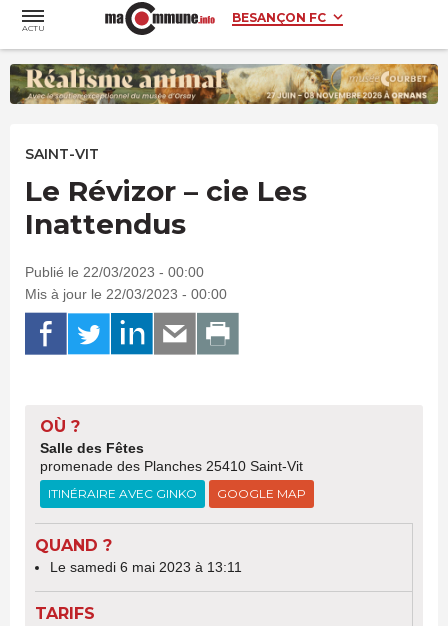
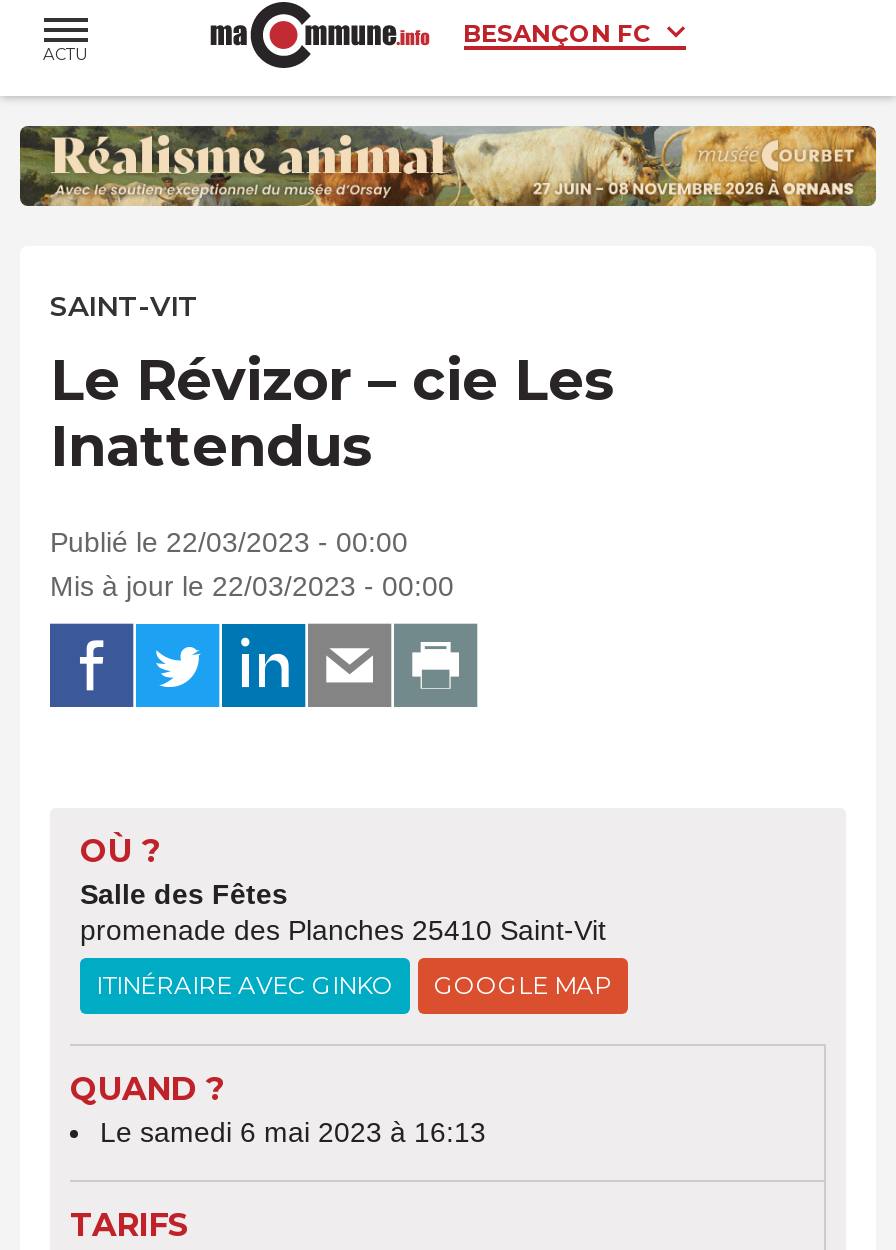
- Le samedi 6 mai 2023 à 13:11
+ Le samedi 6 mai 2023 à 16:13
